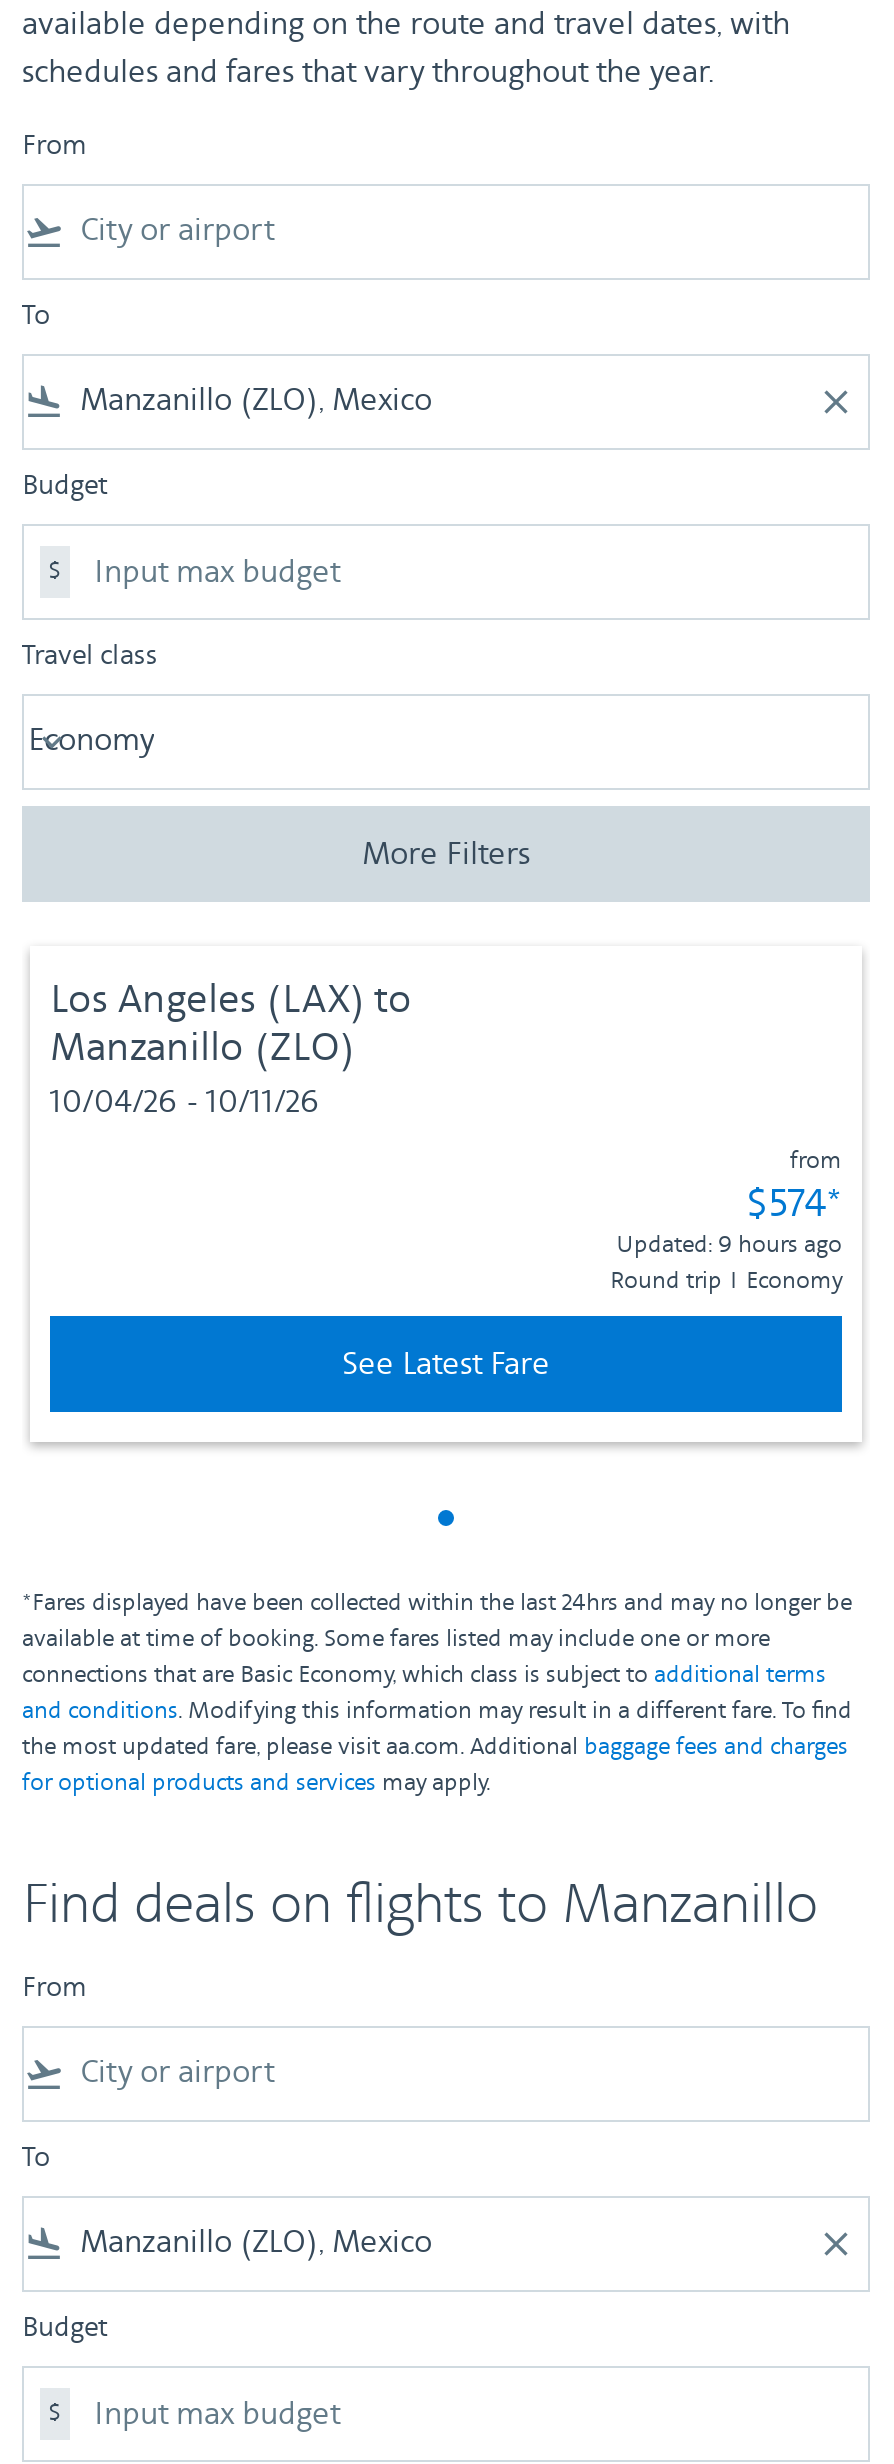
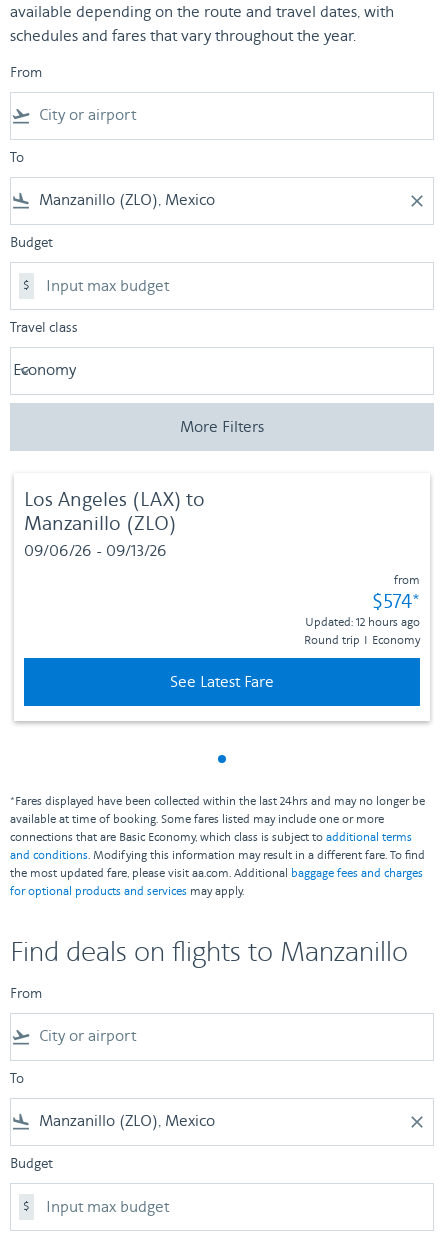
- 10/04/26 - 10/11/26
+ 09/06/26 - 09/13/26

- Updated: 9 hours ago
+ Updated: 12 hours ago
